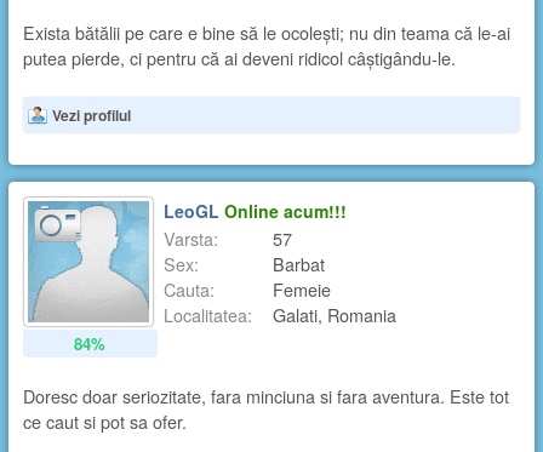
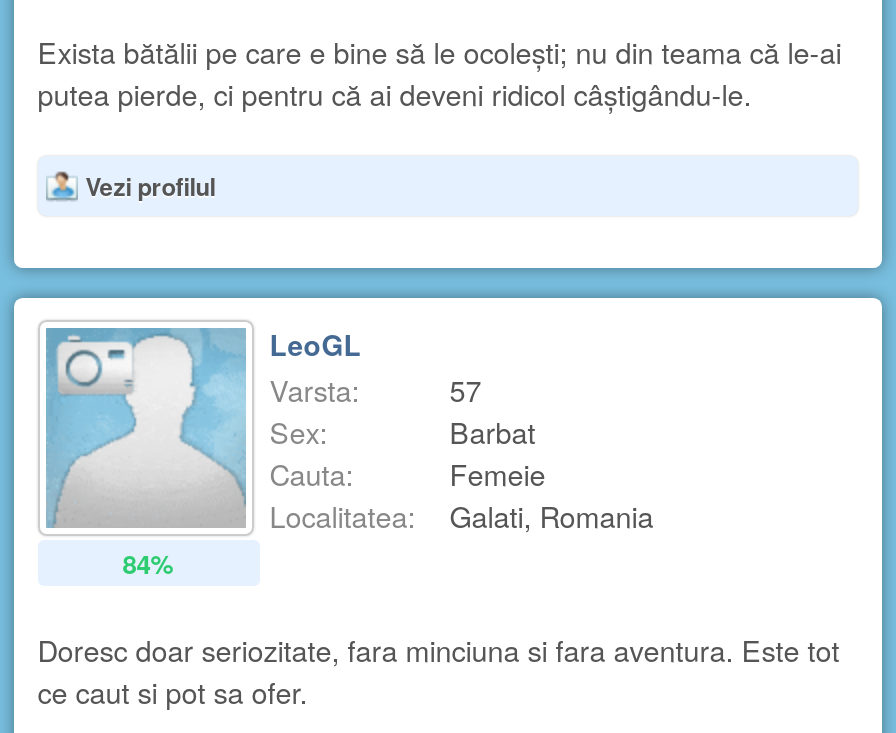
- LeoGL Online acum!!!
+ LeoGL
